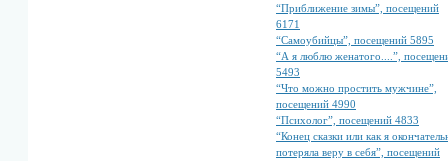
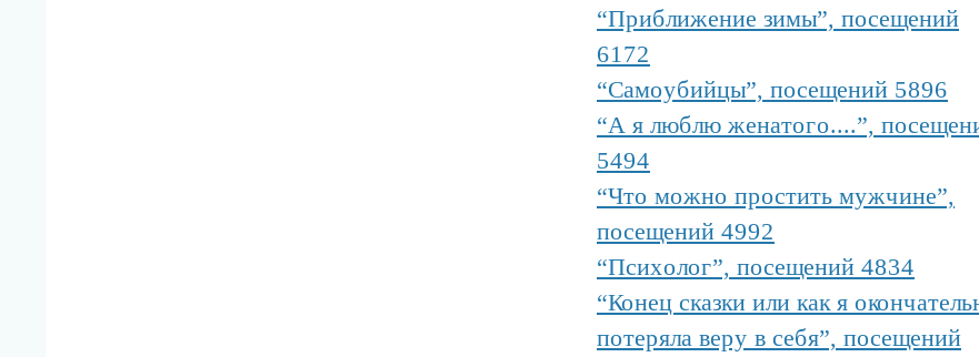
- 6171
+ 6172

- “Самоубийцы”, посещений 5895
+ “Самоубийцы”, посещений 5896

- 5493
+ 5494

- посещений 4990
+ посещений 4992

- “Психолог”, посещений 4833
+ “Психолог”, посещений 4834
